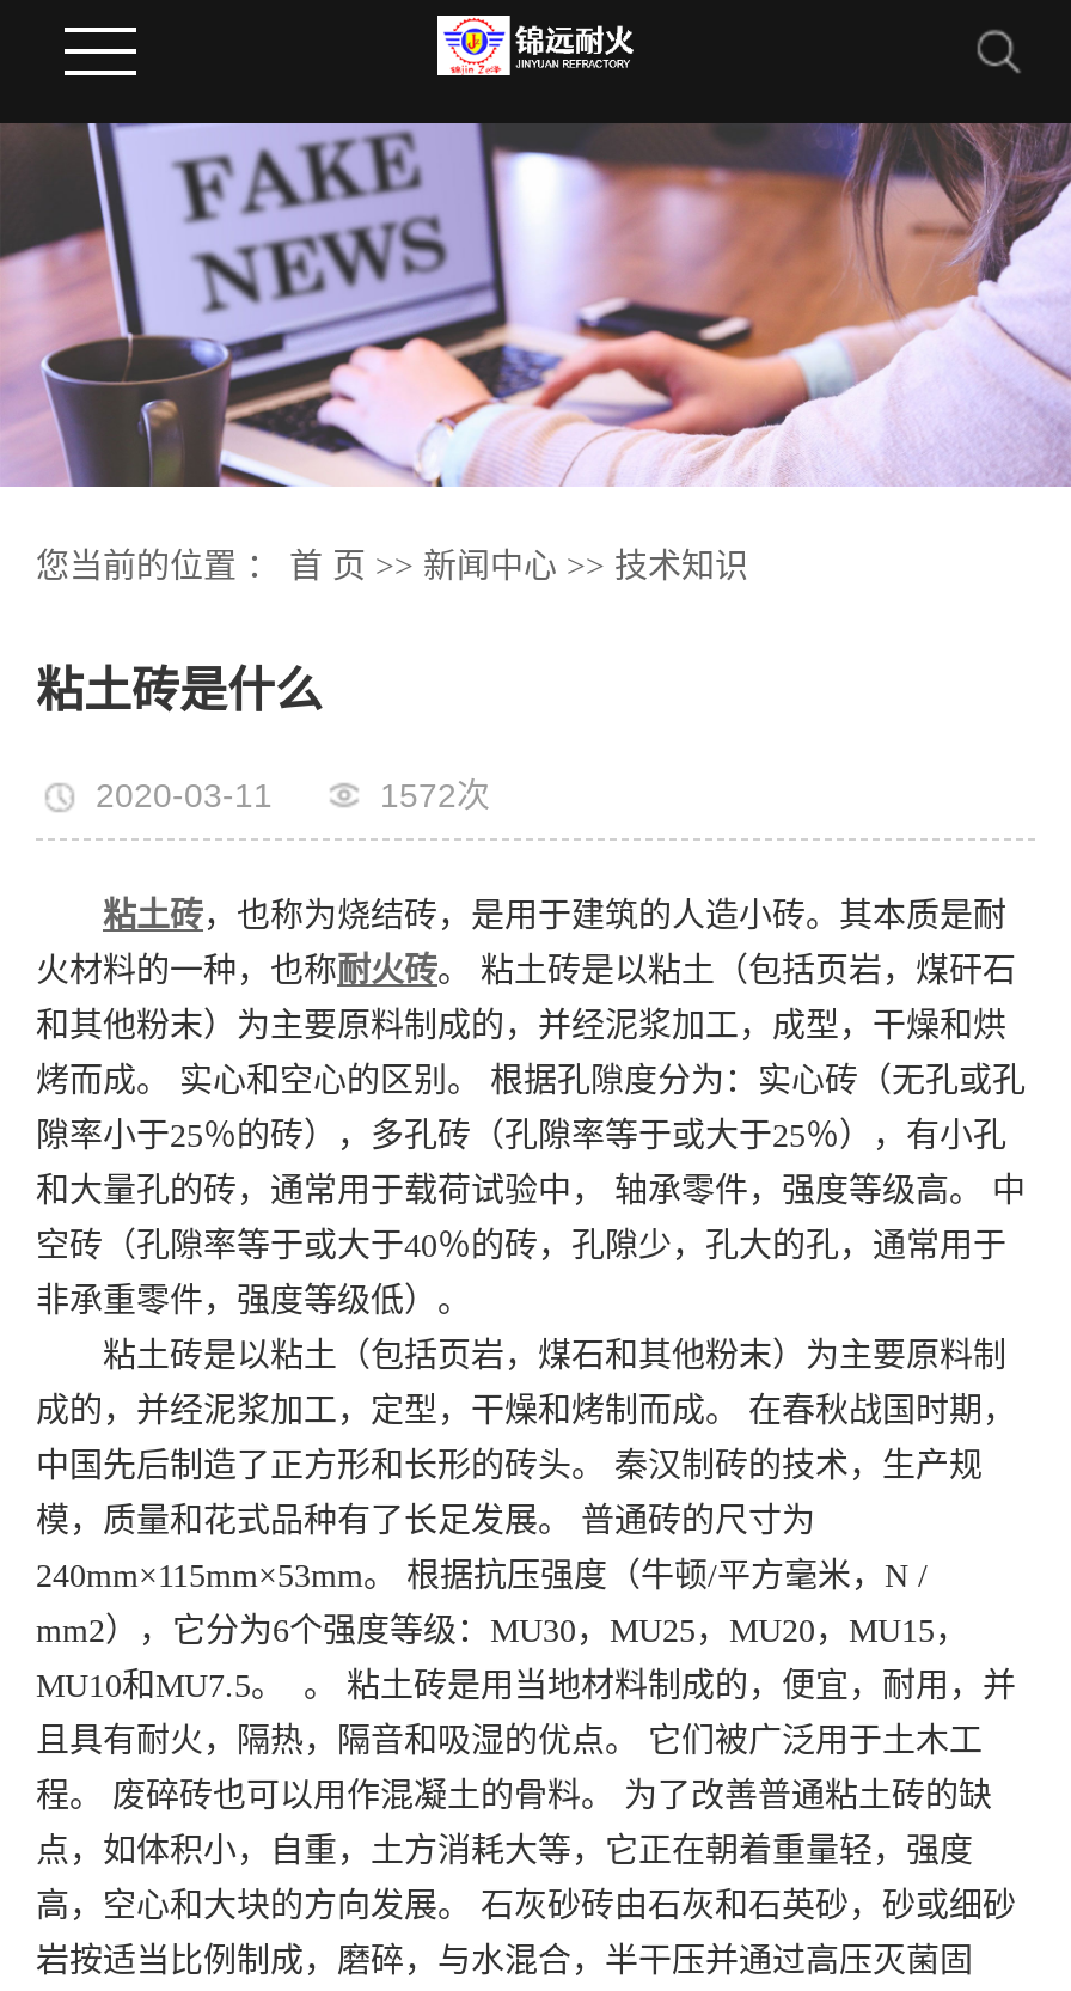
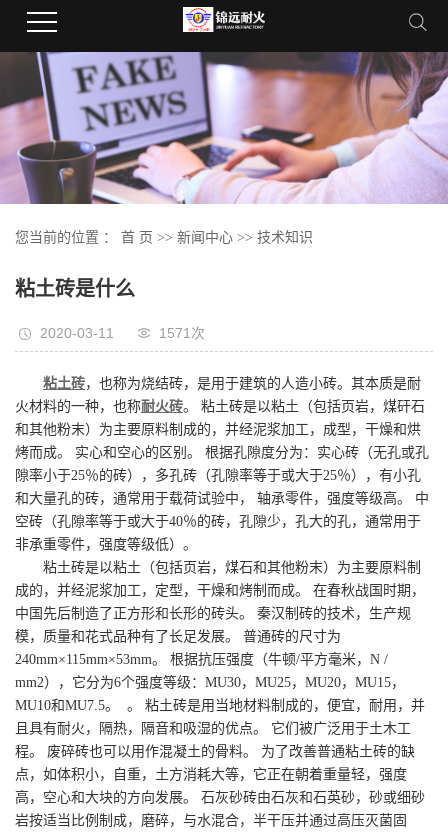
- 1572次
+ 1571次
